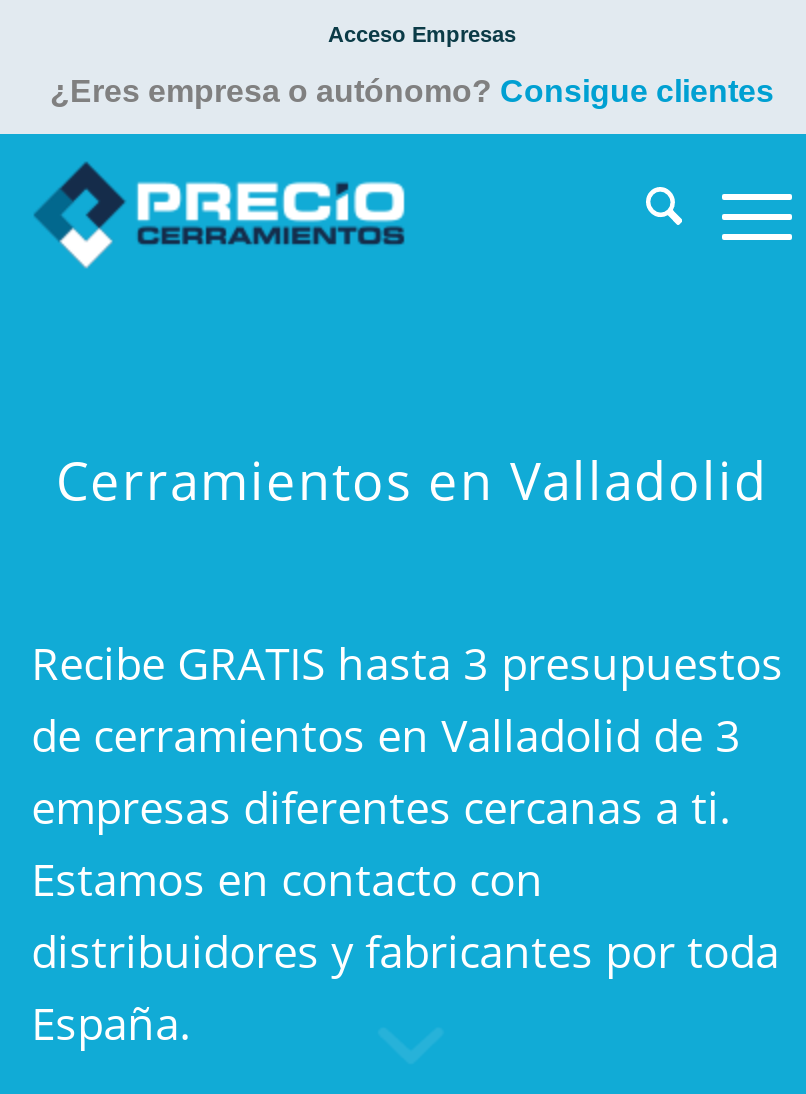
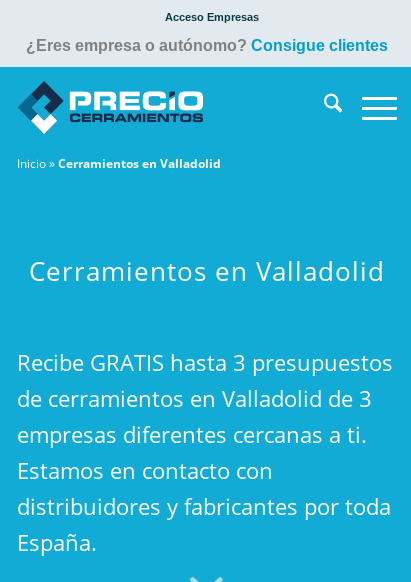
+ Inicio» Cerramientos en Valladolid
